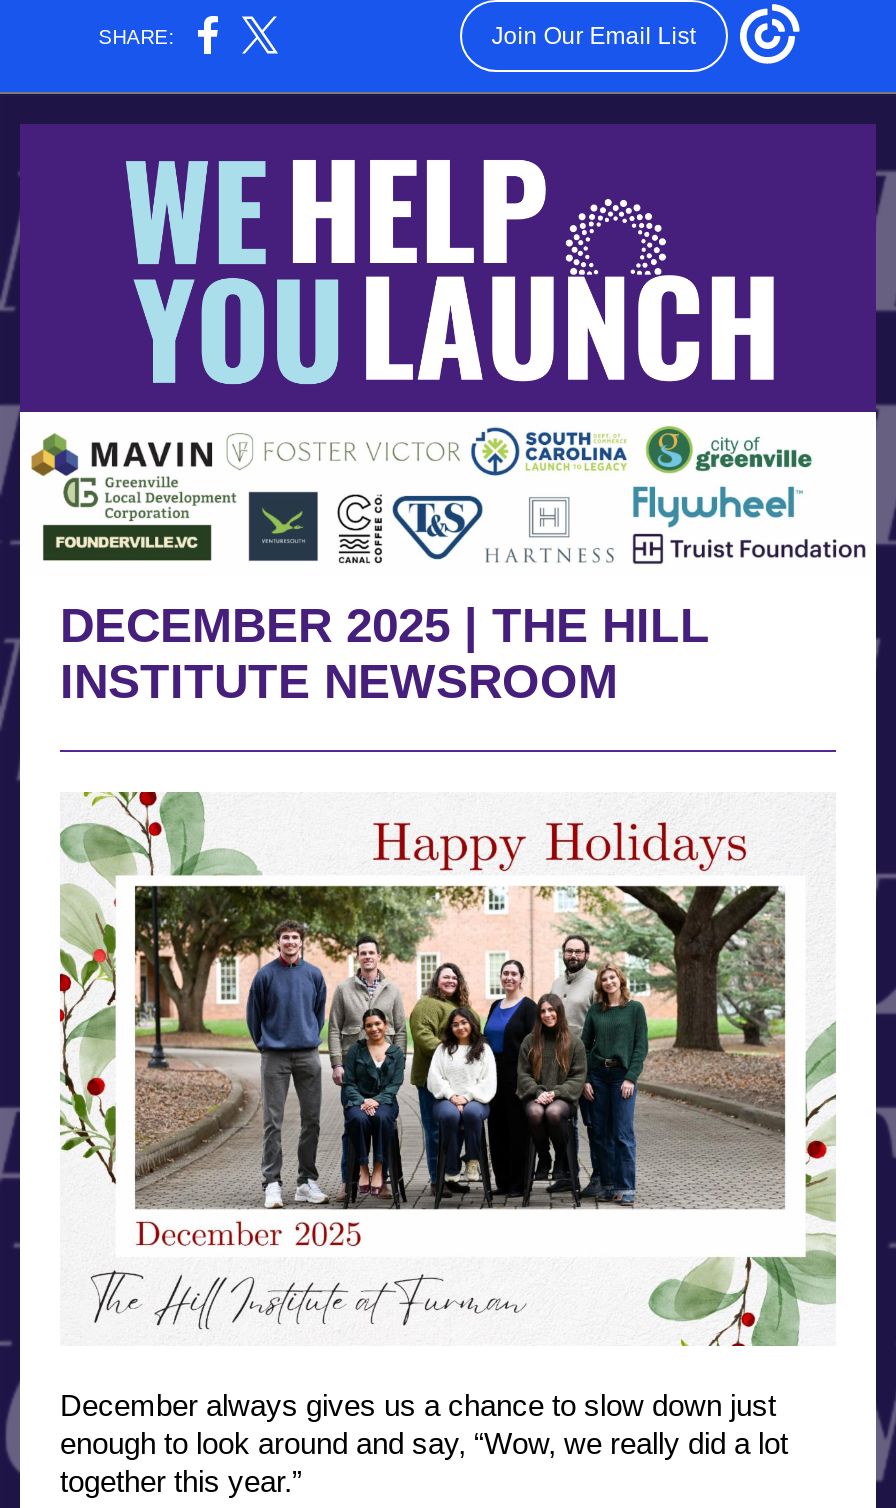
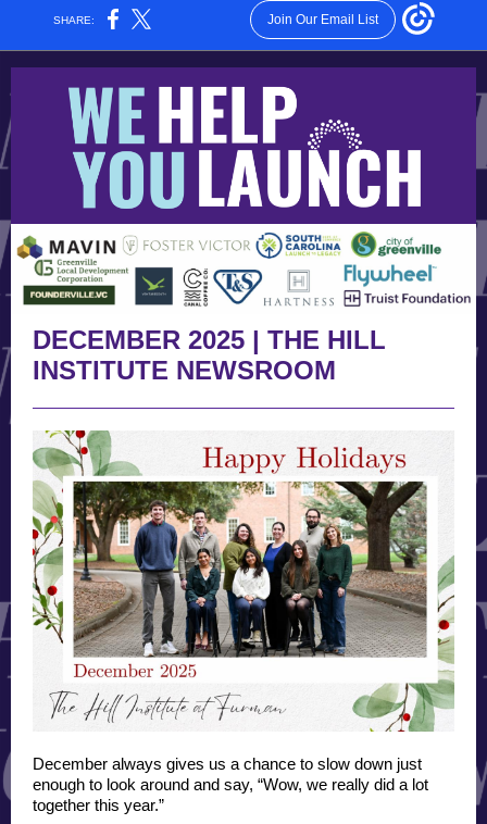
- [image]
+ [image]
